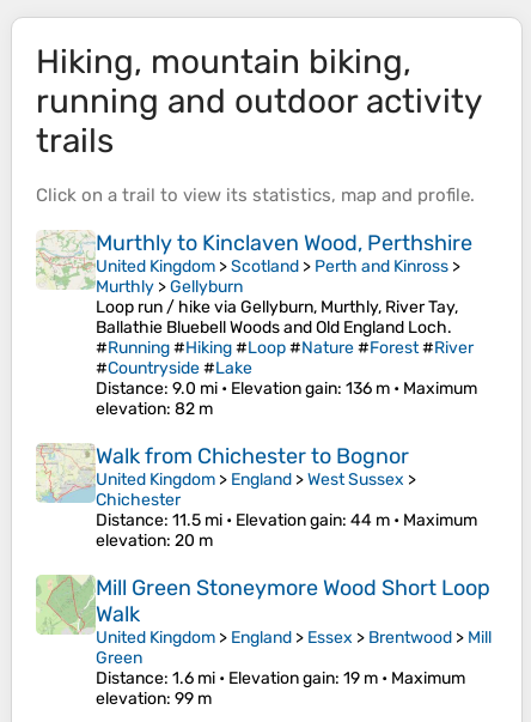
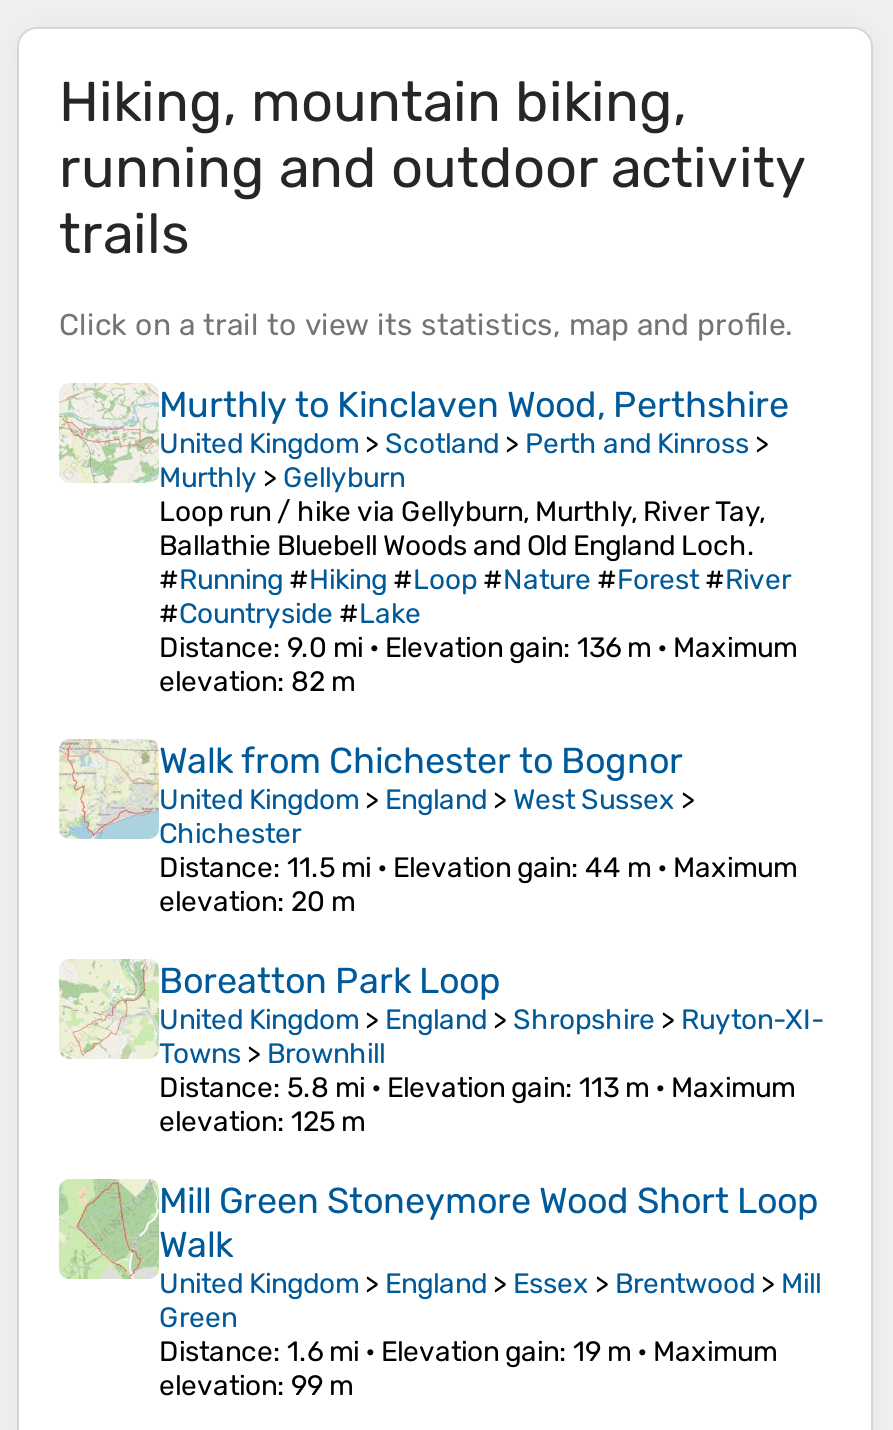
+ [image]
+ Boreatton Park Loop
+ United Kingdom > England > Shropshire > Ruyton-XI-
+ Towns > Brownhill
+ Distance: 5.8 mi • Elevation gain: 113 m • Maximum
+ elevation: 125 m
